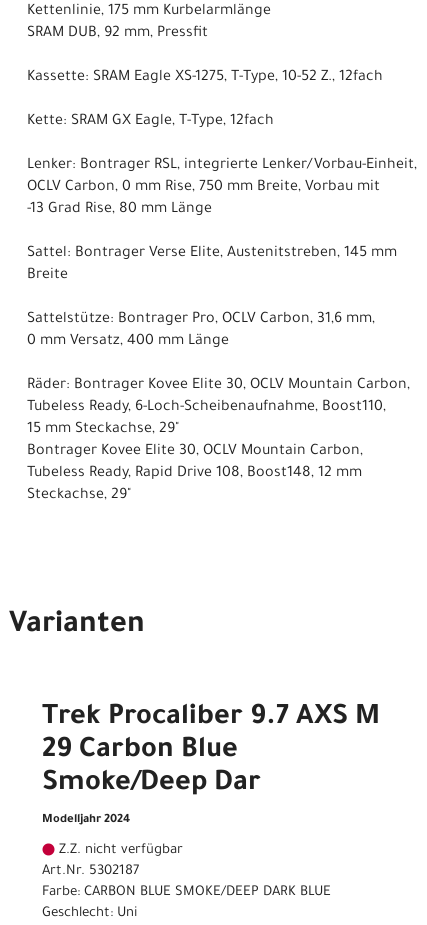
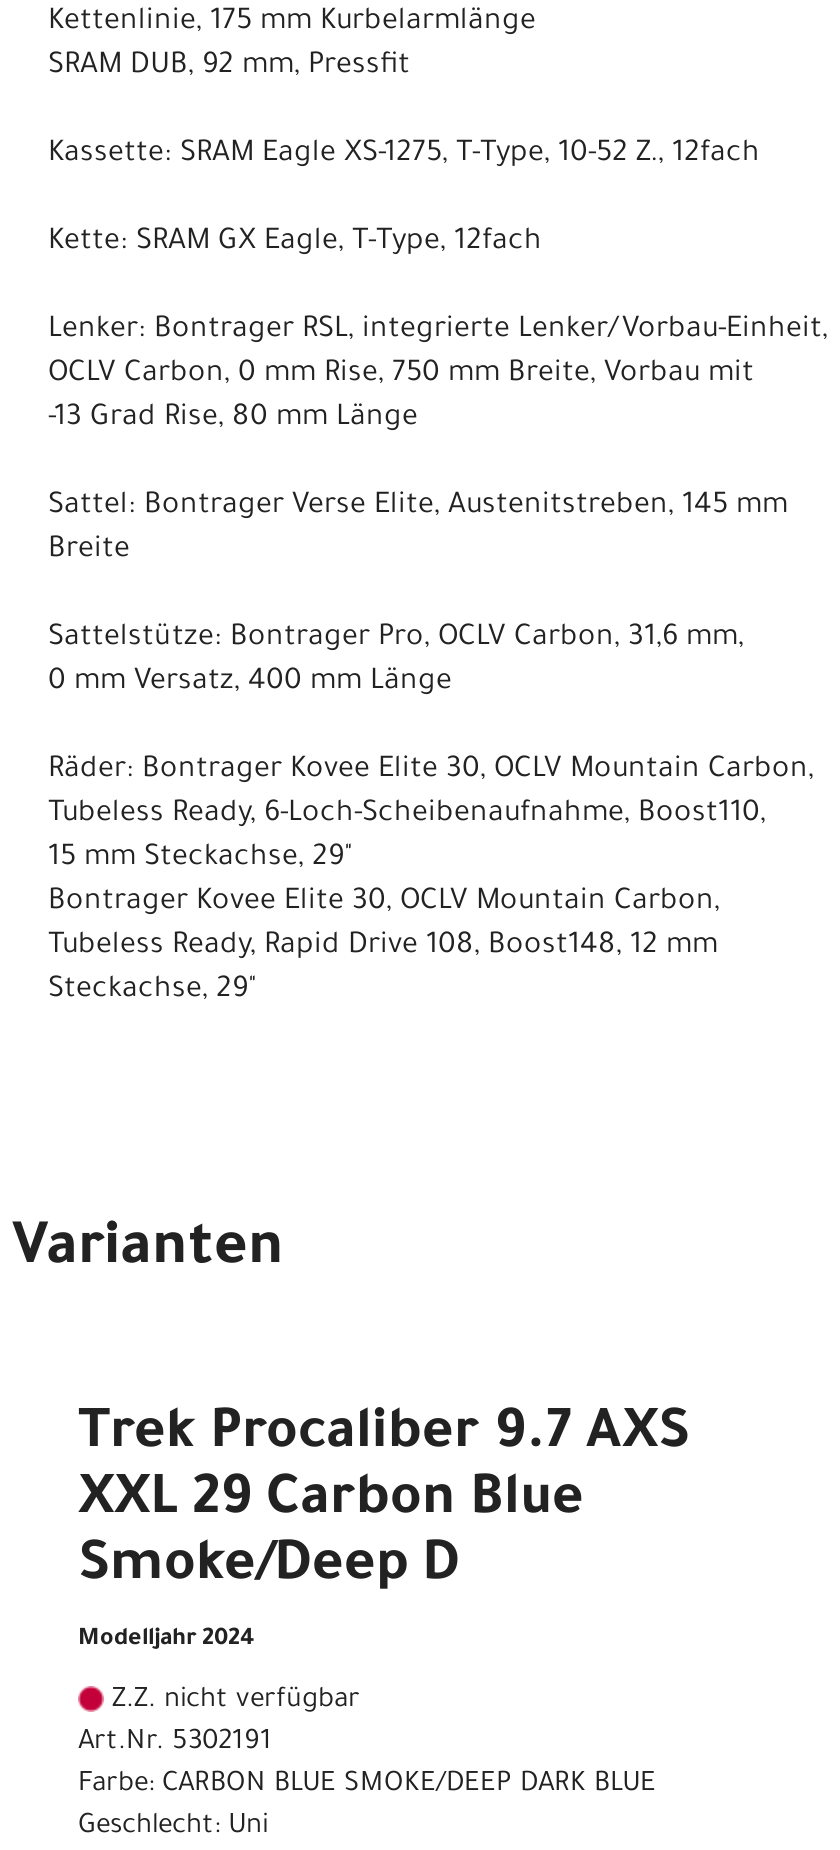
- Trek Procaliber 9.7 AXS M
- 29 Carbon Blue
- Smoke/Deep Dar
+ Trek Procaliber 9.7 AXS
+ XXL 29 Carbon Blue
+ Smoke/Deep D

- Art.Nr. 5302187
+ Art.Nr. 5302191
